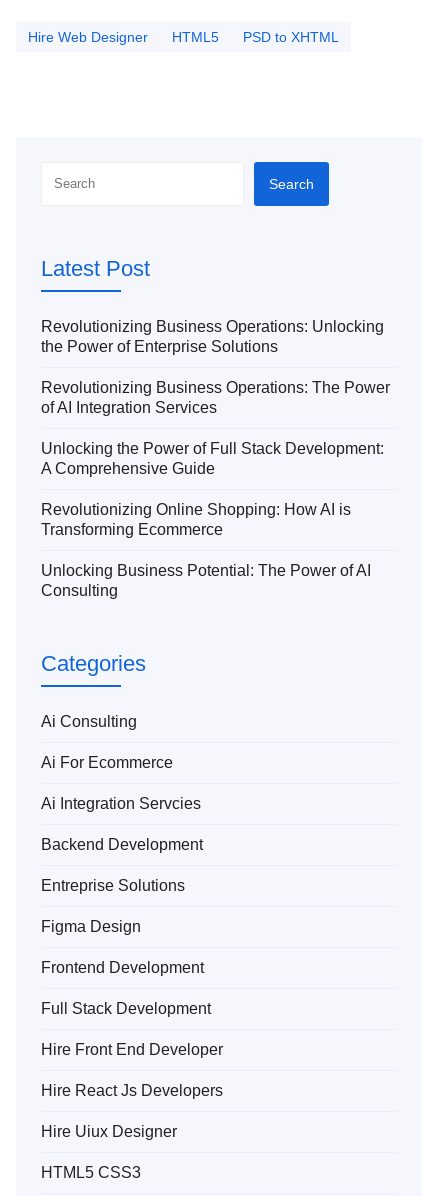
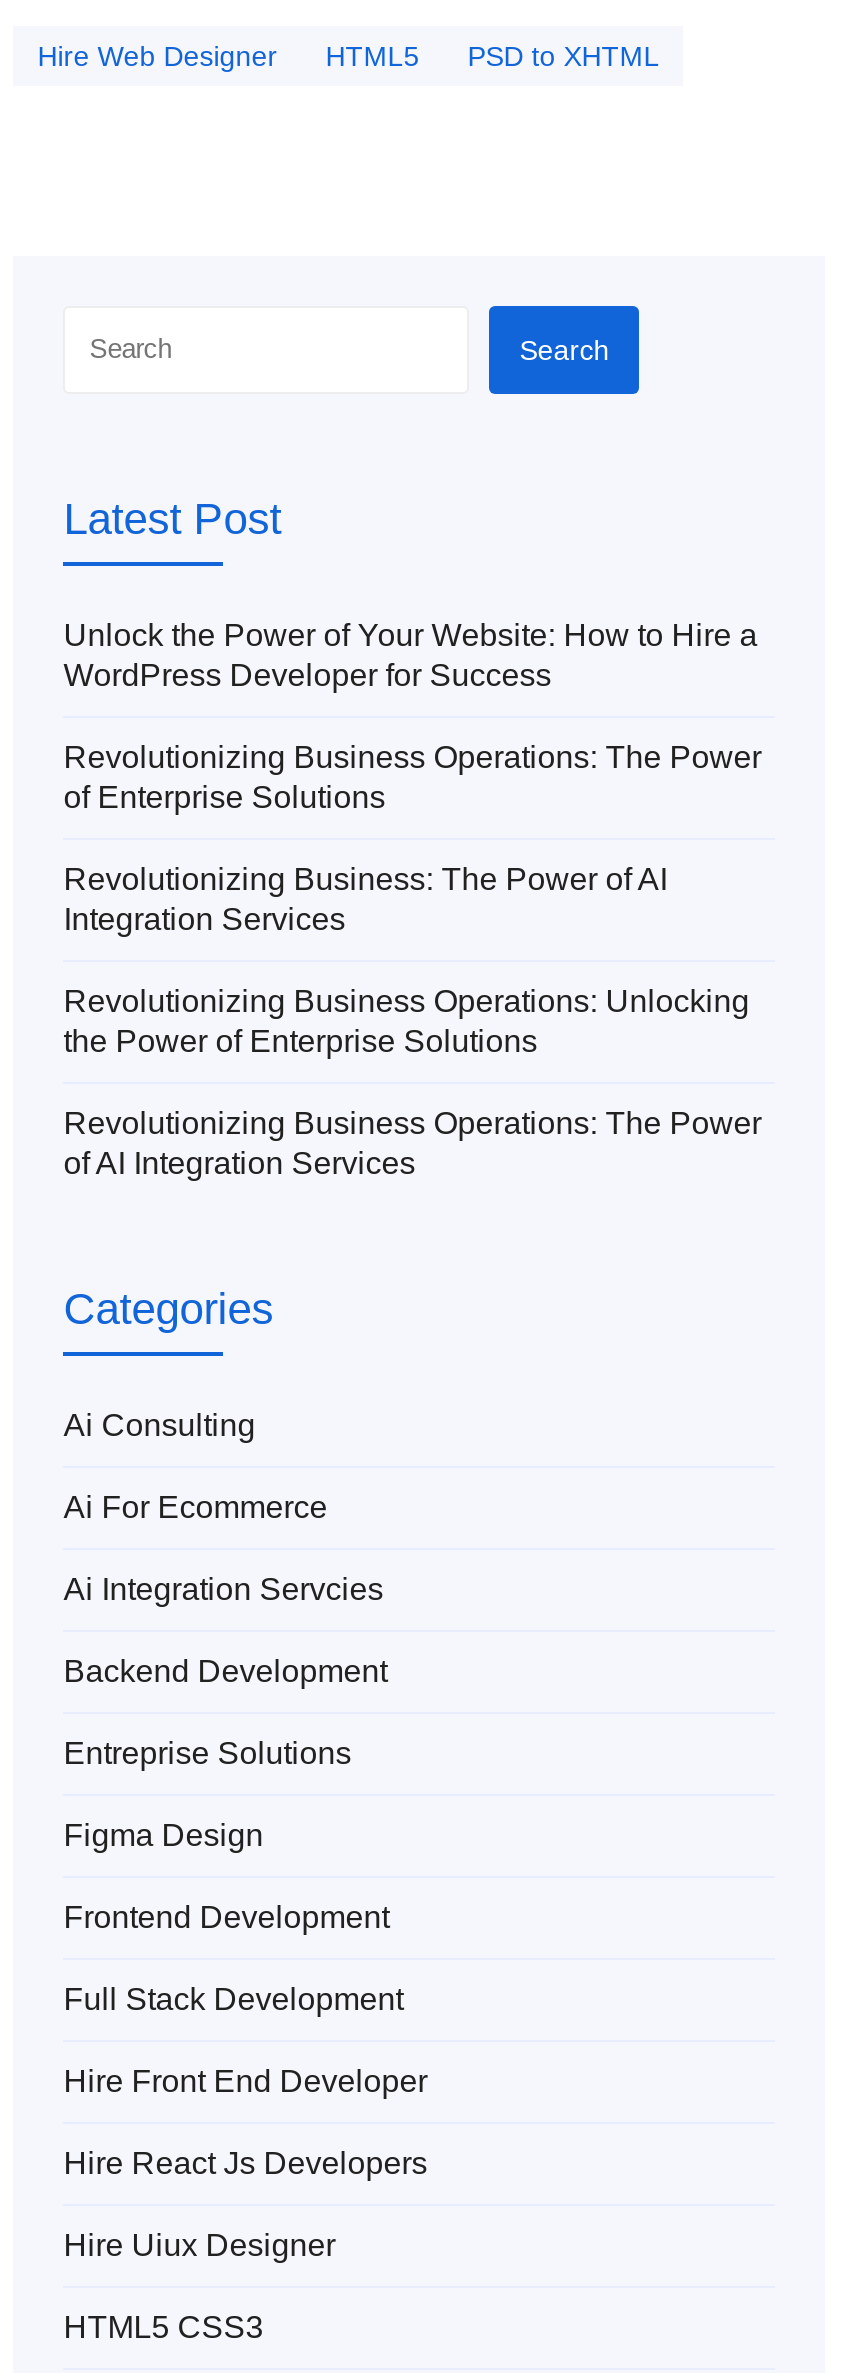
+ Unlock the Power of Your Website: How to Hire a
+ WordPress Developer for Success
+ Revolutionizing Business Operations: The Power
+ of Enterprise Solutions
+ Revolutionizing Business: The Power of AI
+ Integration Services

moved down: Revolutionizing Business Operations: Unlocking | the Power of Enterprise Solutions | Revolutionizing Business Operations: The Power | of AI Integration Services

- Unlocking the Power of Full Stack Development:
- A Comprehensive Guide
- Revolutionizing Online Shopping: How AI is
- Transforming Ecommerce
- Unlocking Business Potential: The Power of AI
- Consulting
